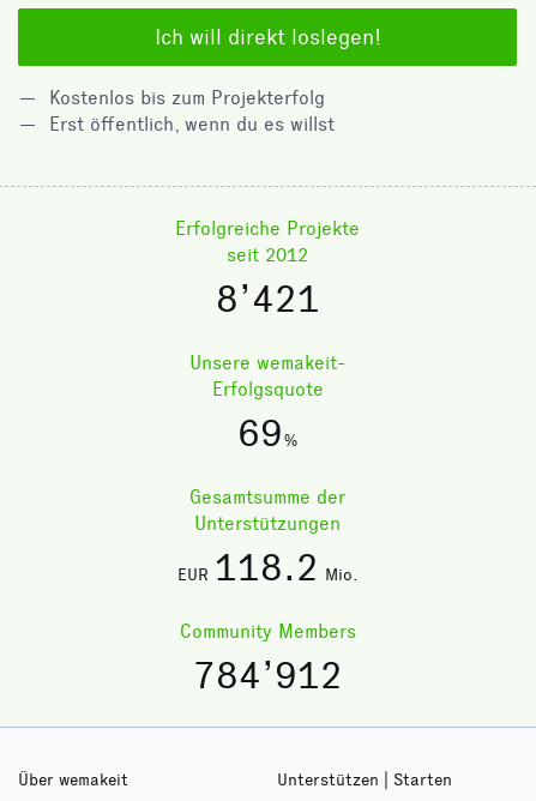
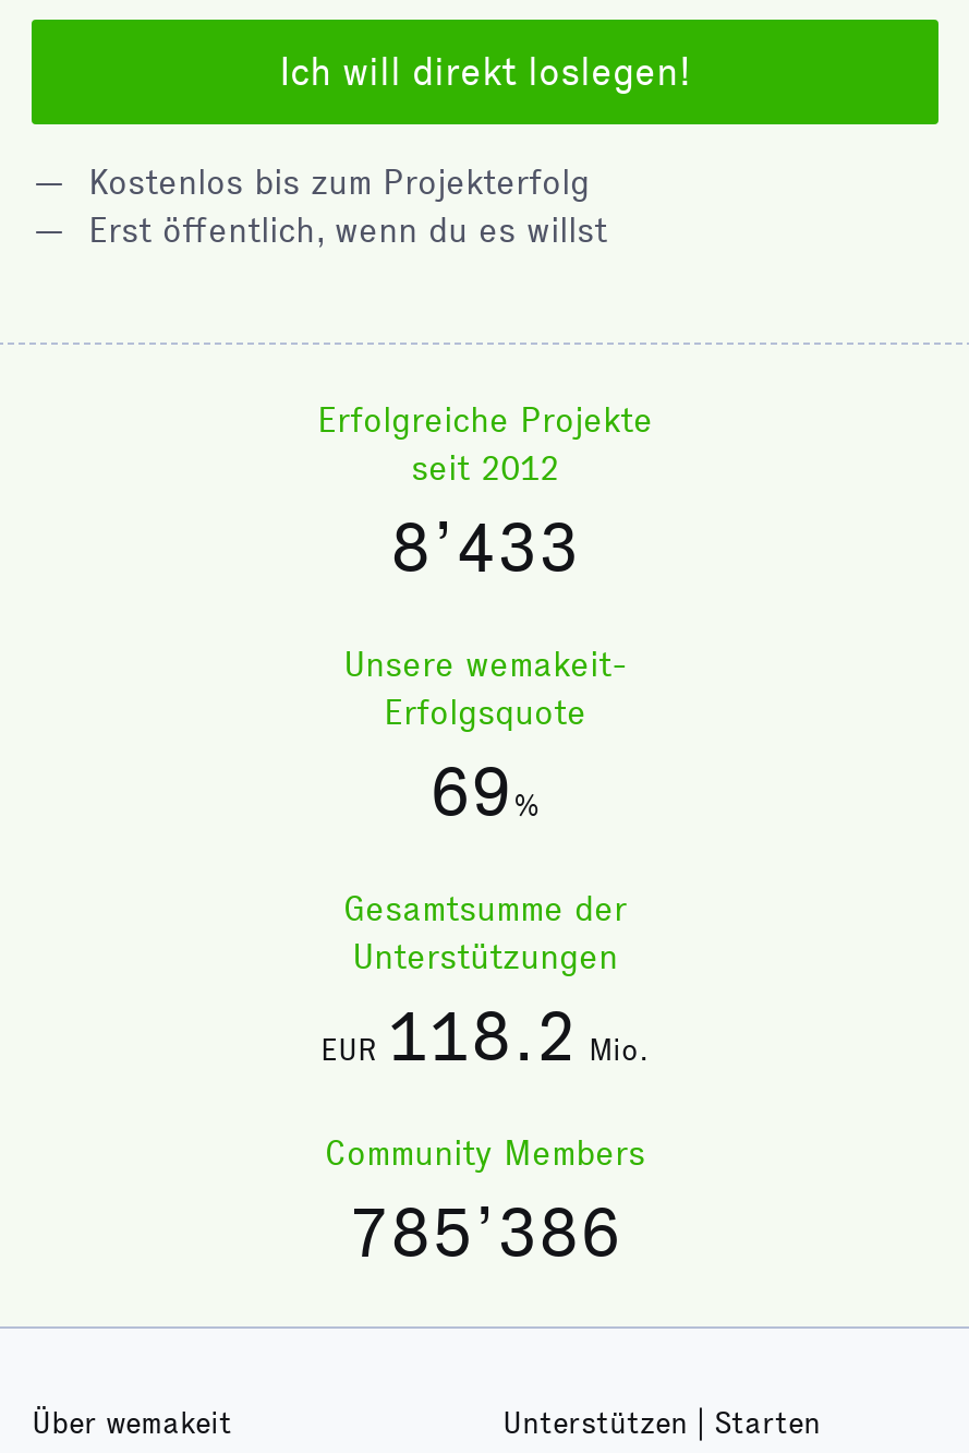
- 8’421
+ 8’433

- 784’912
+ 785’386
